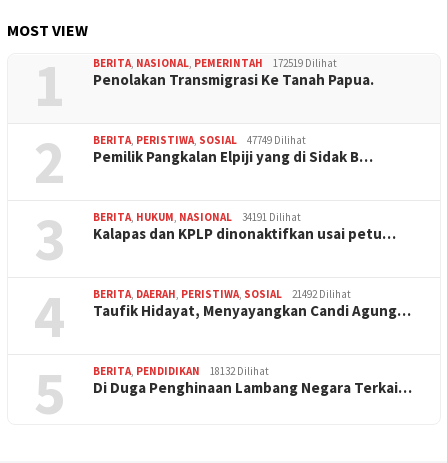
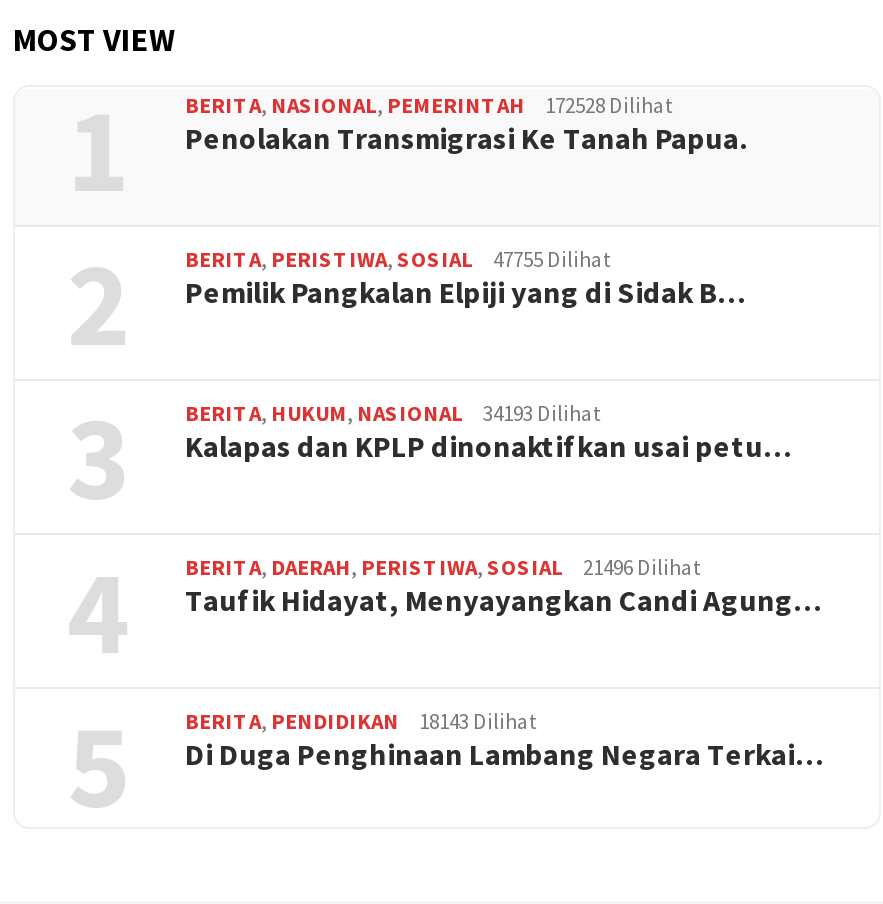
- BERITA, NASIONAL, PEMERINTAH 172519 Dilihat
+ BERITA, NASIONAL, PEMERINTAH 172528 Dilihat

- BERITA, PERISTIWA, SOSIAL 47749 Dilihat
+ BERITA, PERISTIWA, SOSIAL 47755 Dilihat

- BERITA, HUKUM, NASIONAL 34191 Dilihat
+ BERITA, HUKUM, NASIONAL 34193 Dilihat

- BERITA, DAERAH, PERISTIWA, SOSIAL 21492 Dilihat
+ BERITA, DAERAH, PERISTIWA, SOSIAL 21496 Dilihat

- BERITA, PENDIDIKAN 18132 Dilihat
+ BERITA, PENDIDIKAN 18143 Dilihat
